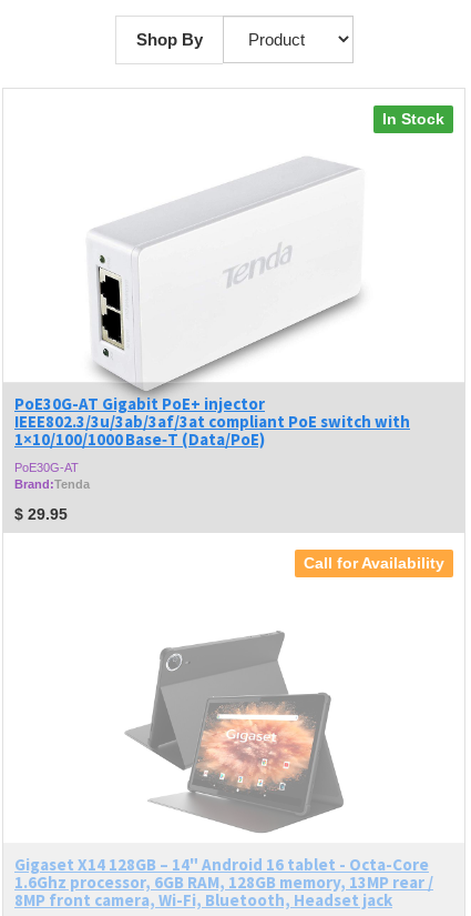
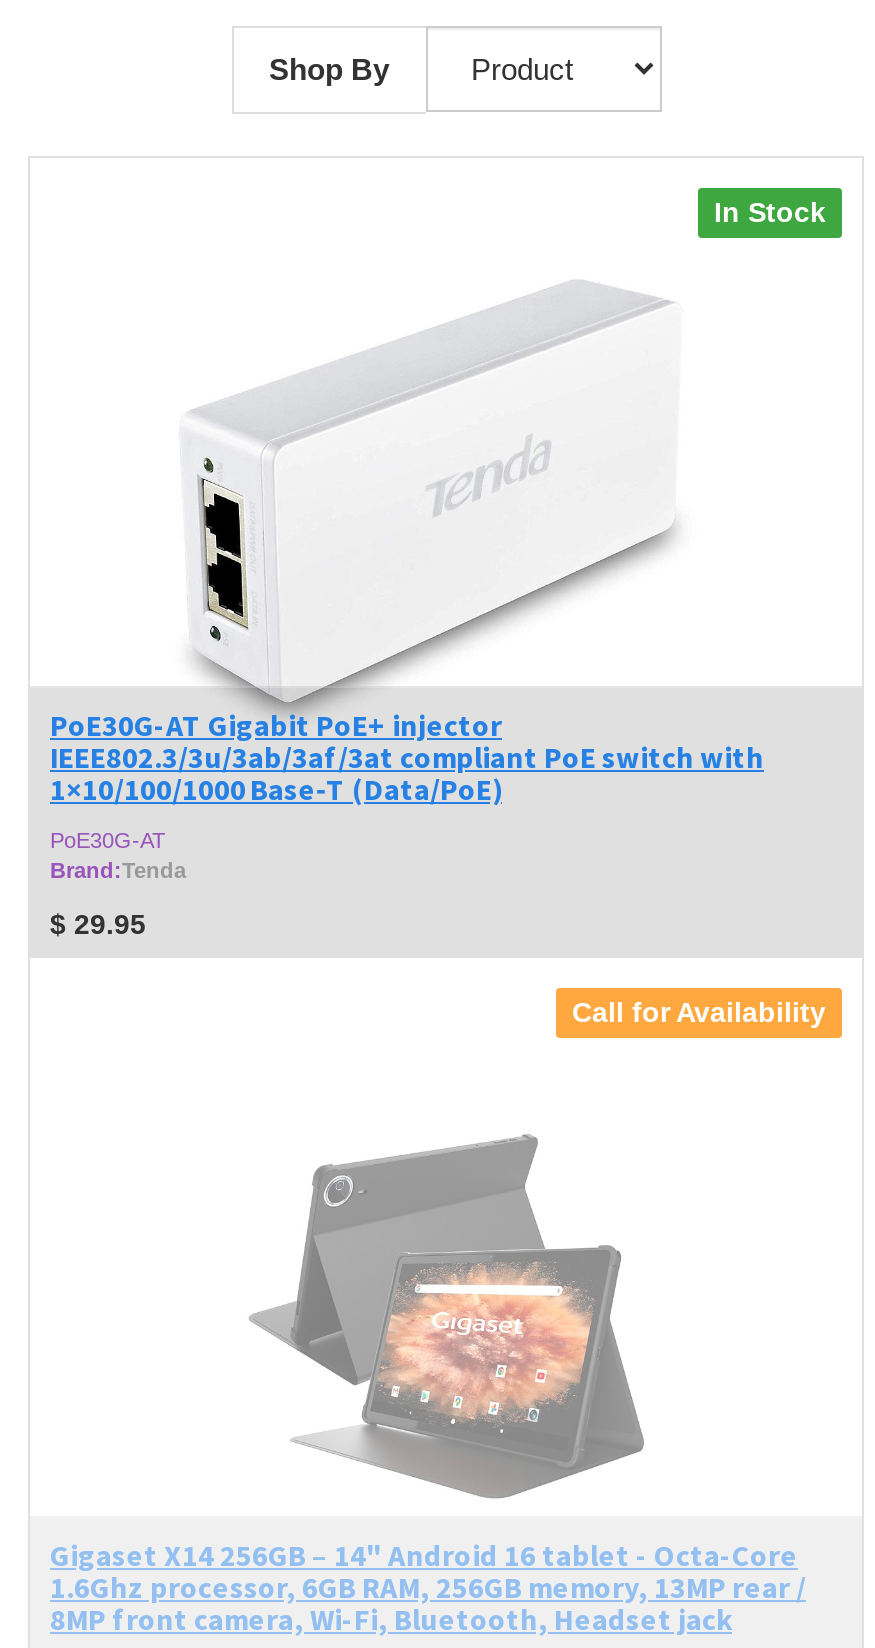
- Gigaset X14 128GB – 14" Android 16 tablet - Octa-Core
+ Gigaset X14 256GB – 14" Android 16 tablet - Octa-Core

- 1.6Ghz processor, 6GB RAM, 128GB memory, 13MP rear /
+ 1.6Ghz processor, 6GB RAM, 256GB memory, 13MP rear /
